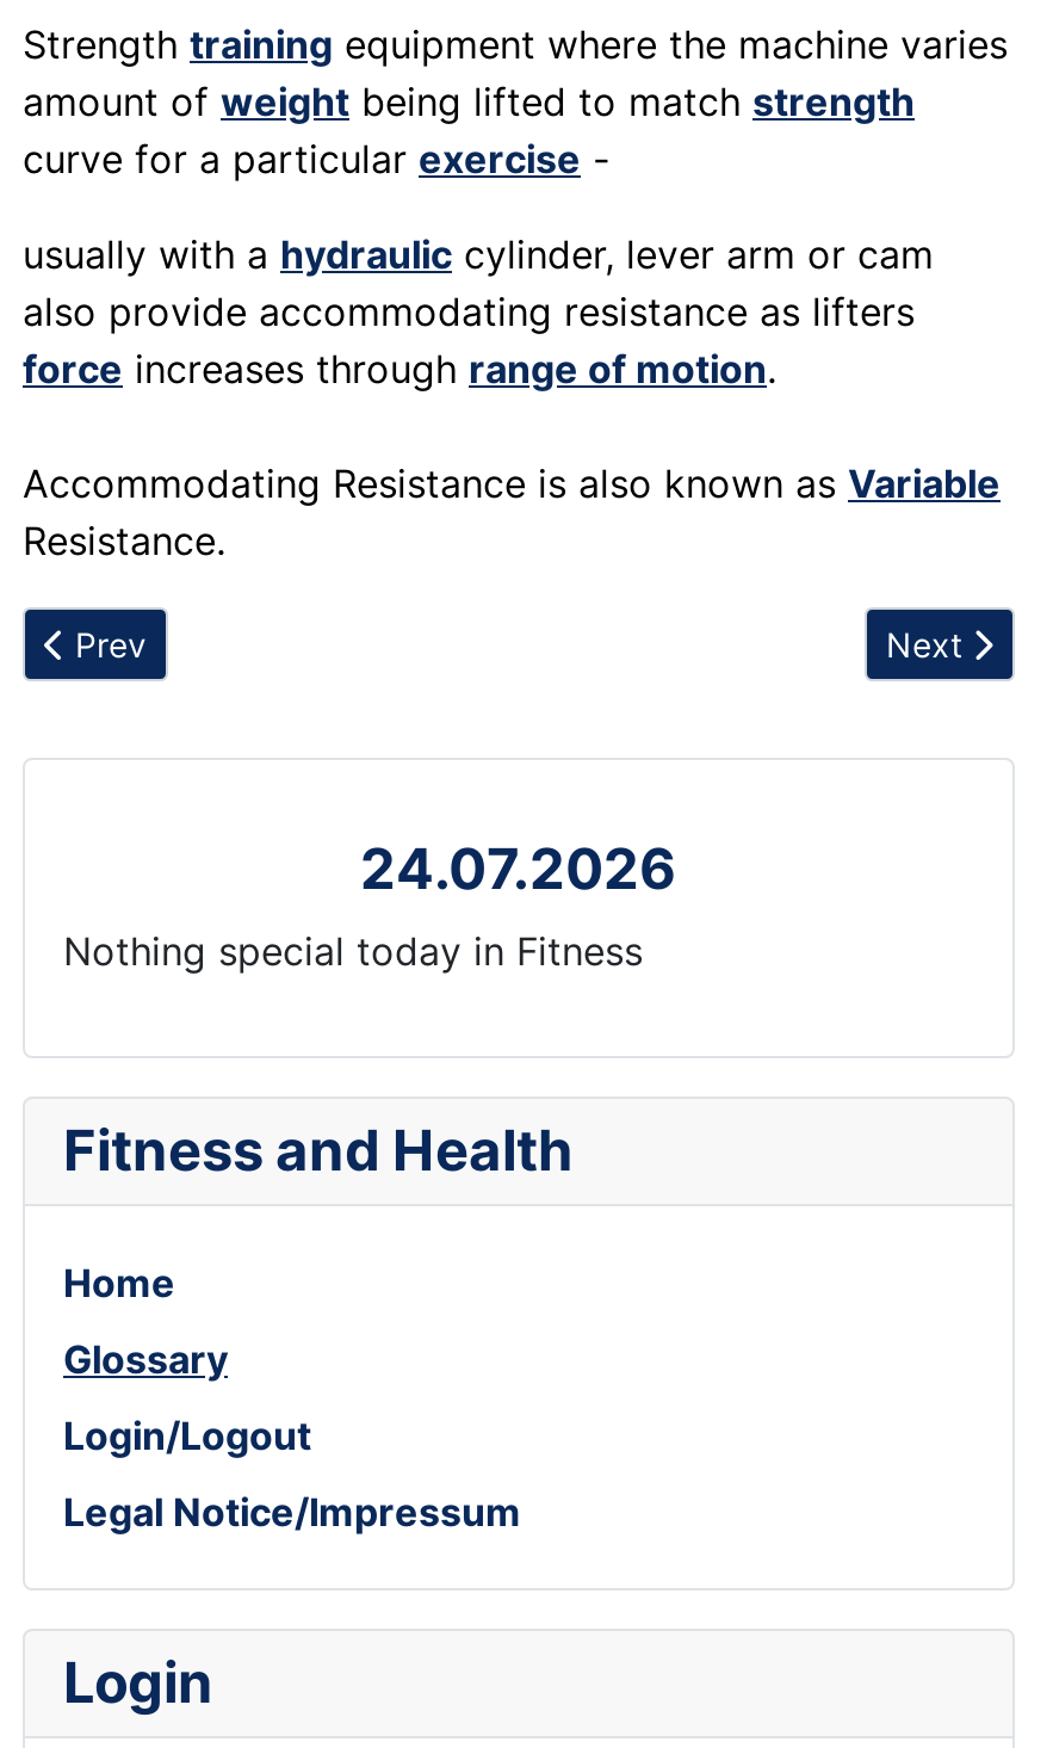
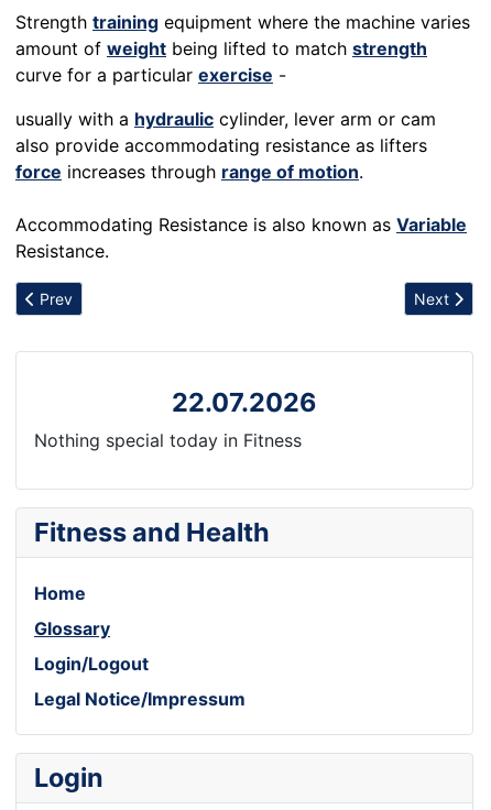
- 24.07.2026
+ 22.07.2026
